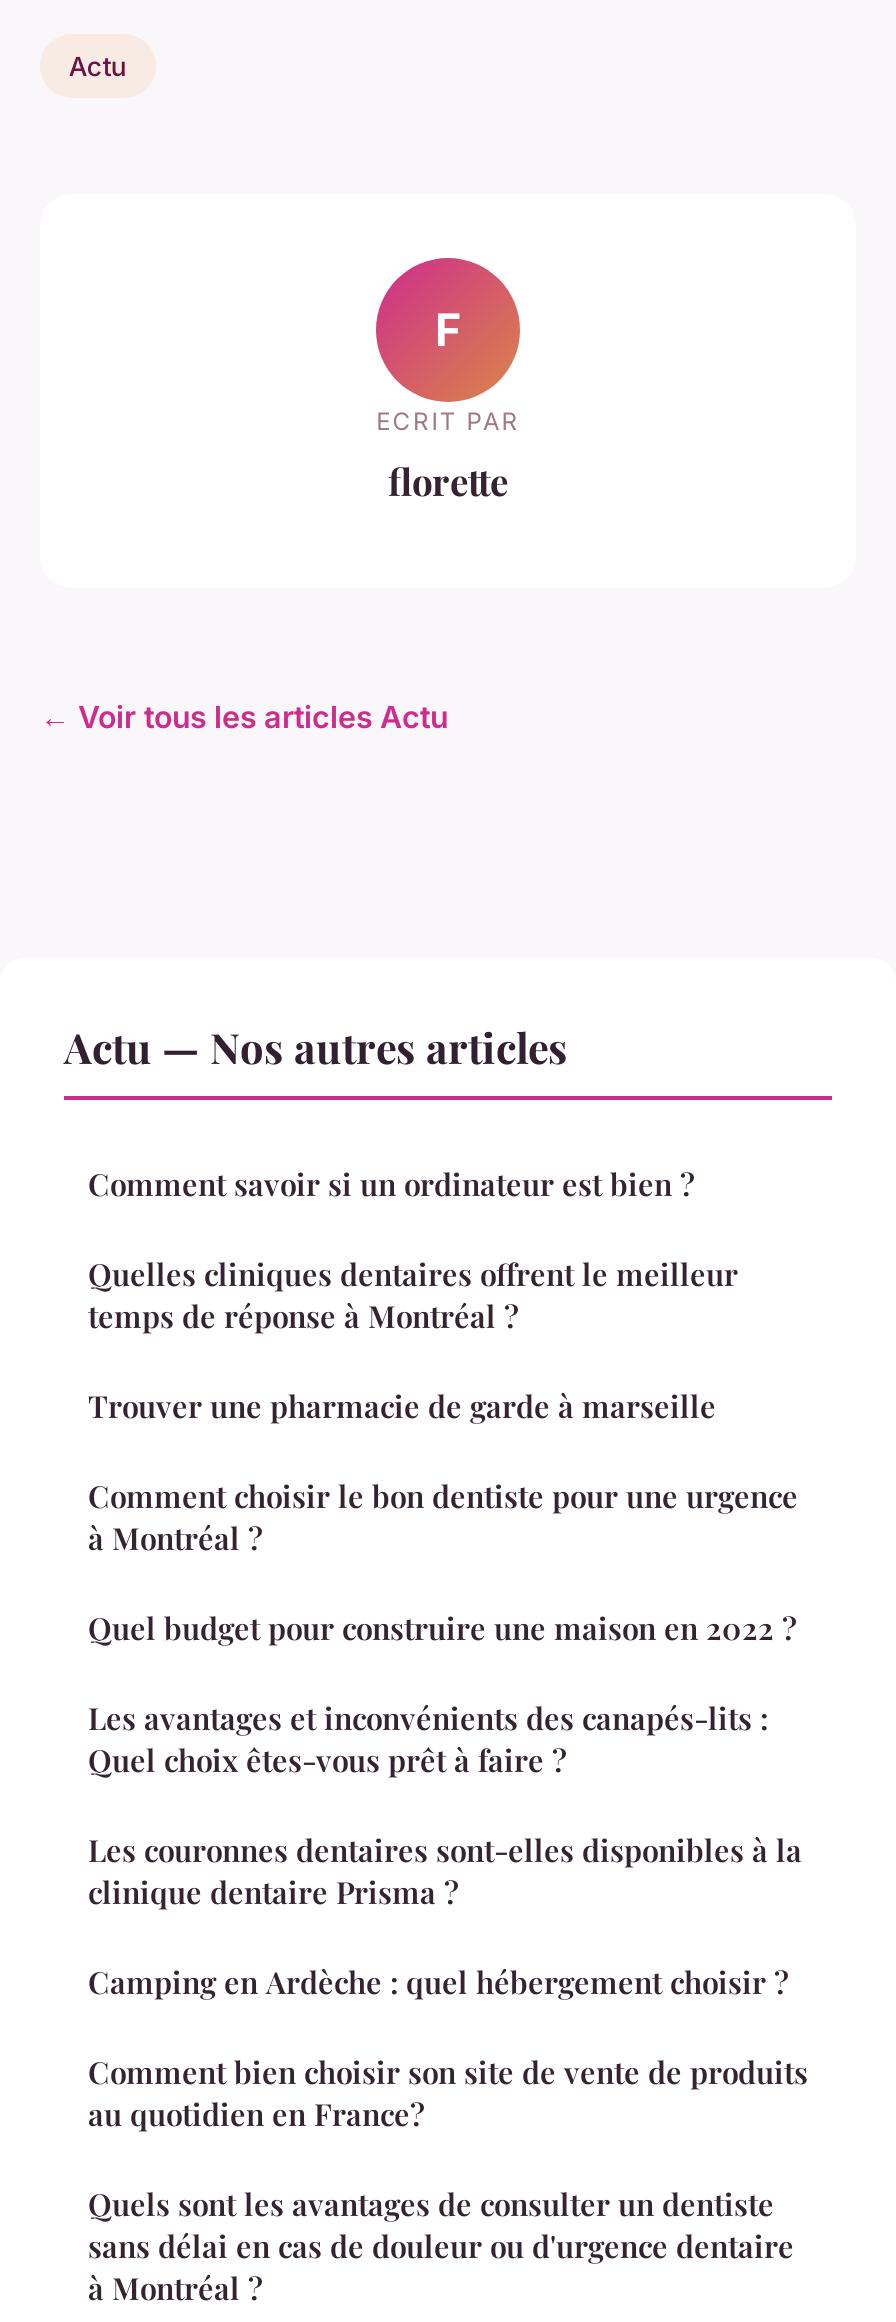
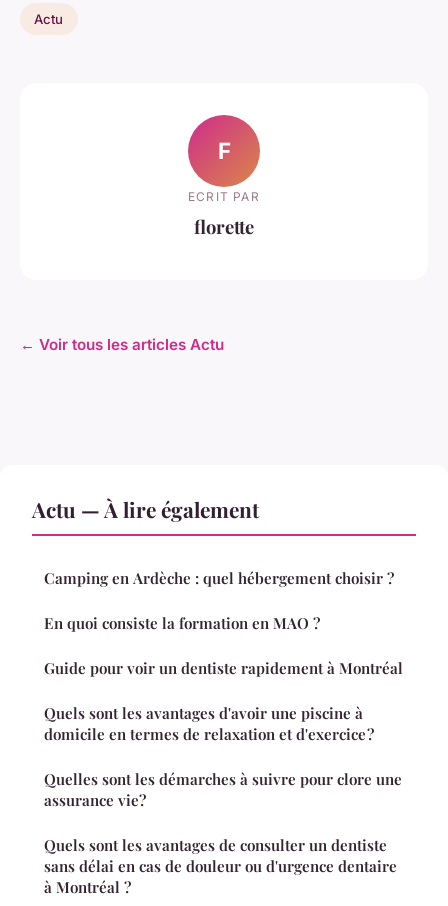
- Actu — Nos autres articles
- Comment savoir si un ordinateur est bien ?
- Quelles cliniques dentaires offrent le meilleur
- temps de réponse à Montréal ?
- Trouver une pharmacie de garde à marseille
- Comment choisir le bon dentiste pour une urgence
- à Montréal ?
- Quel budget pour construire une maison en 2022 ?
- Les avantages et inconvénients des canapés-lits :
- Quel choix êtes-vous prêt à faire ?
- Les couronnes dentaires sont-elles disponibles à la
- clinique dentaire Prisma ?
+ Actu — À lire également

moved up: Camping en Ardèche : quel hébergement choisir ?

- Comment bien choisir son site de vente de produits
- au quotidien en France?
+ En quoi consiste la formation en MAO ?
+ Guide pour voir un dentiste rapidement à Montréal
+ Quels sont les avantages d'avoir une piscine à
+ domicile en termes de relaxation et d'exercice ?
+ Quelles sont les démarches à suivre pour clore une
+ assurance vie?
